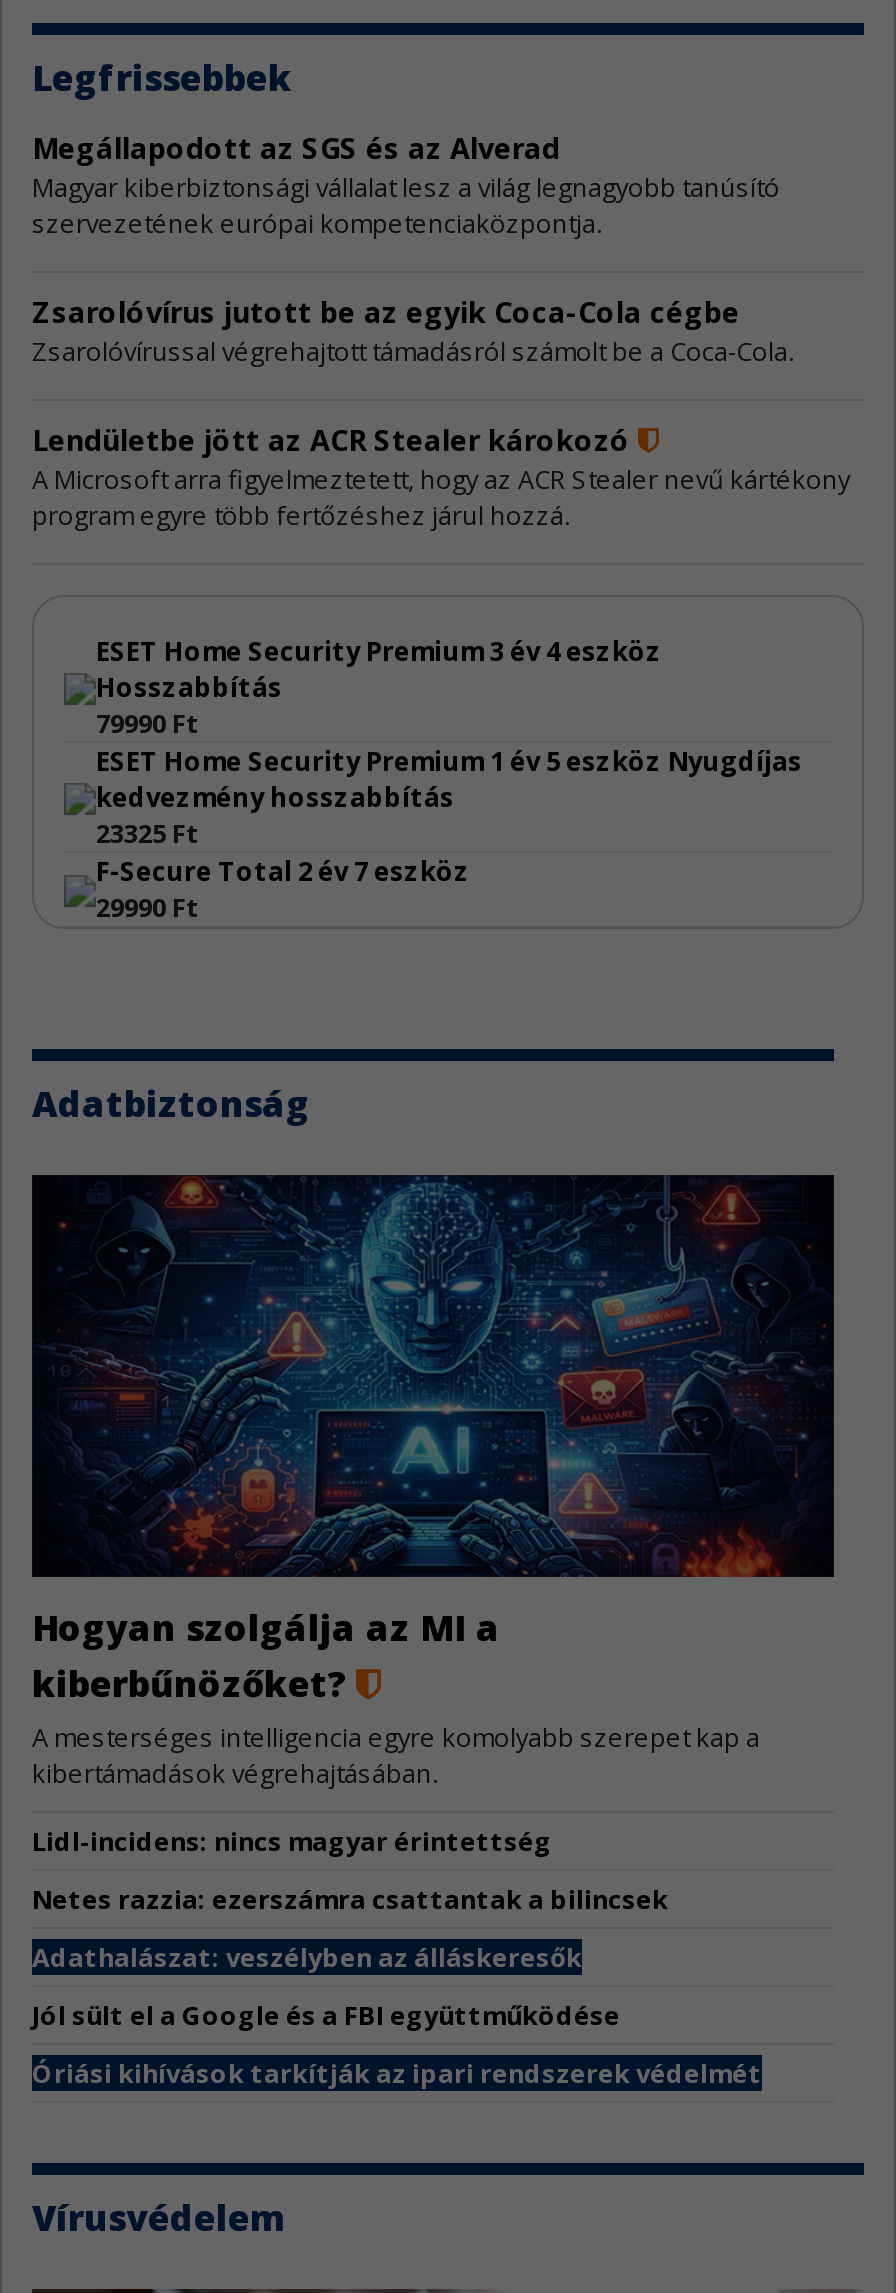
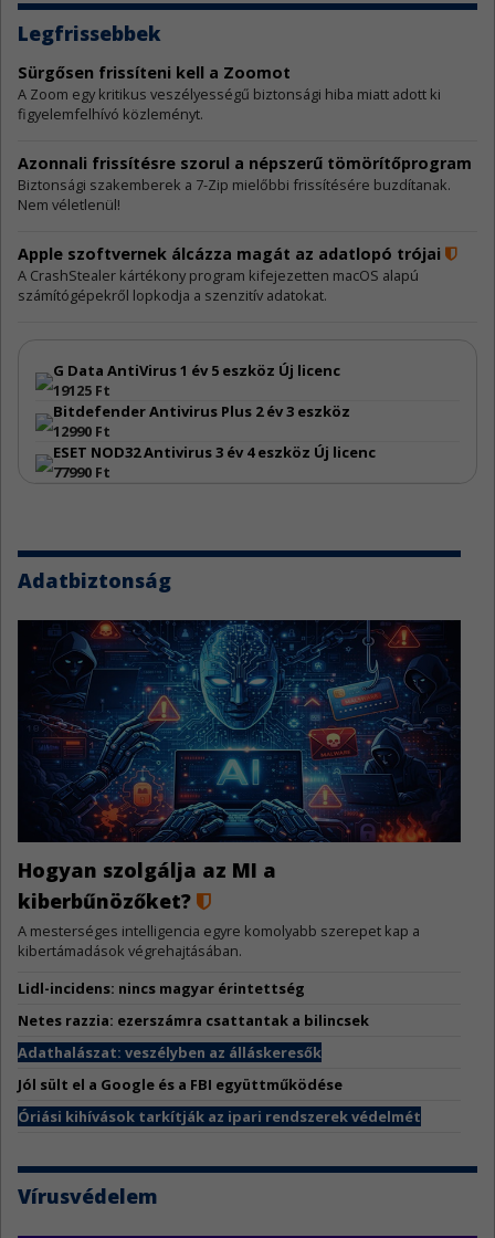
- Megállapodott az SGS és az Alverad
- Magyar kiberbiztonsági vállalat lesz a világ legnagyobb tanúsító
- szervezetének európai kompetenciaközpontja.
+ Sürgősen frissíteni kell a Zoomot
+ A Zoom egy kritikus veszélyességű biztonsági hiba miatt adott ki
+ figyelemfelhívó közleményt.

- Zsarolóvírus jutott be az egyik Coca-Cola cégbe
- Zsarolóvírussal végrehajtott támadásról számolt be a Coca-Cola.
+ Azonnali frissítésre szorul a népszerű tömörítőprogram
+ Biztonsági szakemberek a 7-Zip mielőbbi frissítésére buzdítanak.
+ Nem véletlenül!

- Lendületbe jött az ACR Stealer károkozó
- A Microsoft arra figyelmeztetett, hogy az ACR Stealer nevű kártékony
- program egyre több fertőzéshez járul hozzá.
+ Apple szoftvernek álcázza magát az adatlopó trójai
+ A CrashStealer kártékony program kifejezetten macOS alapú
+ számítógépekről lopkodja a szenzitív adatokat.

- ESET Home Security Premium 3 év 4 eszköz
- Hosszabbítás
- 79990 Ft
- ESET Home Security Premium 1 év 5 eszköz Nyugdíjas
- kedvezmény hosszabbítás
- 23325 Ft
- F-Secure Total 2 év 7 eszköz
- 29990 Ft
+ G Data AntiVirus 1 év 5 eszköz Új licenc
+ 19125 Ft
+ Bitdefender Antivirus Plus 2 év 3 eszköz
+ 12990 Ft
+ ESET NOD32 Antivirus 3 év 4 eszköz Új licenc
+ 77990 Ft
